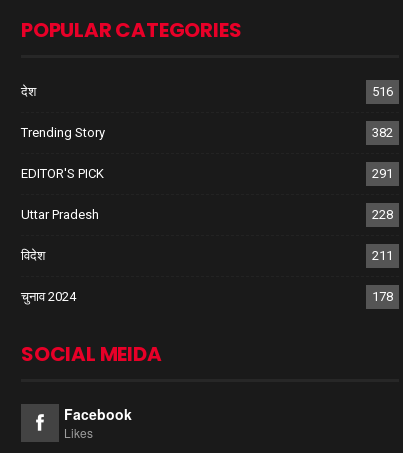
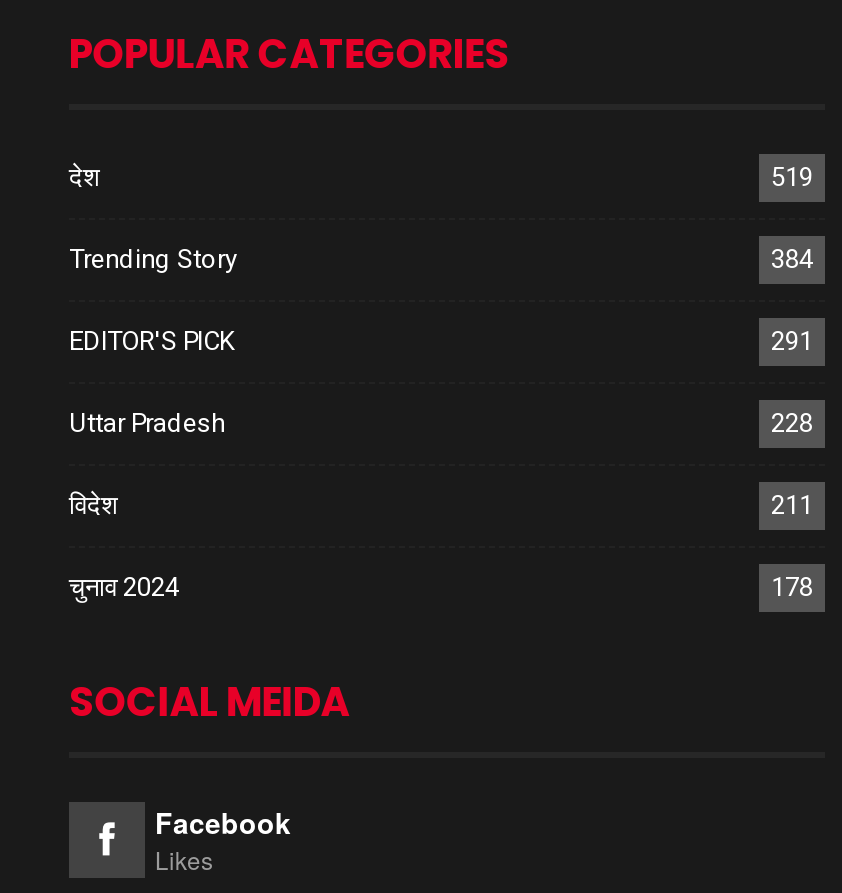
- 516
+ 519

- 382
+ 384
